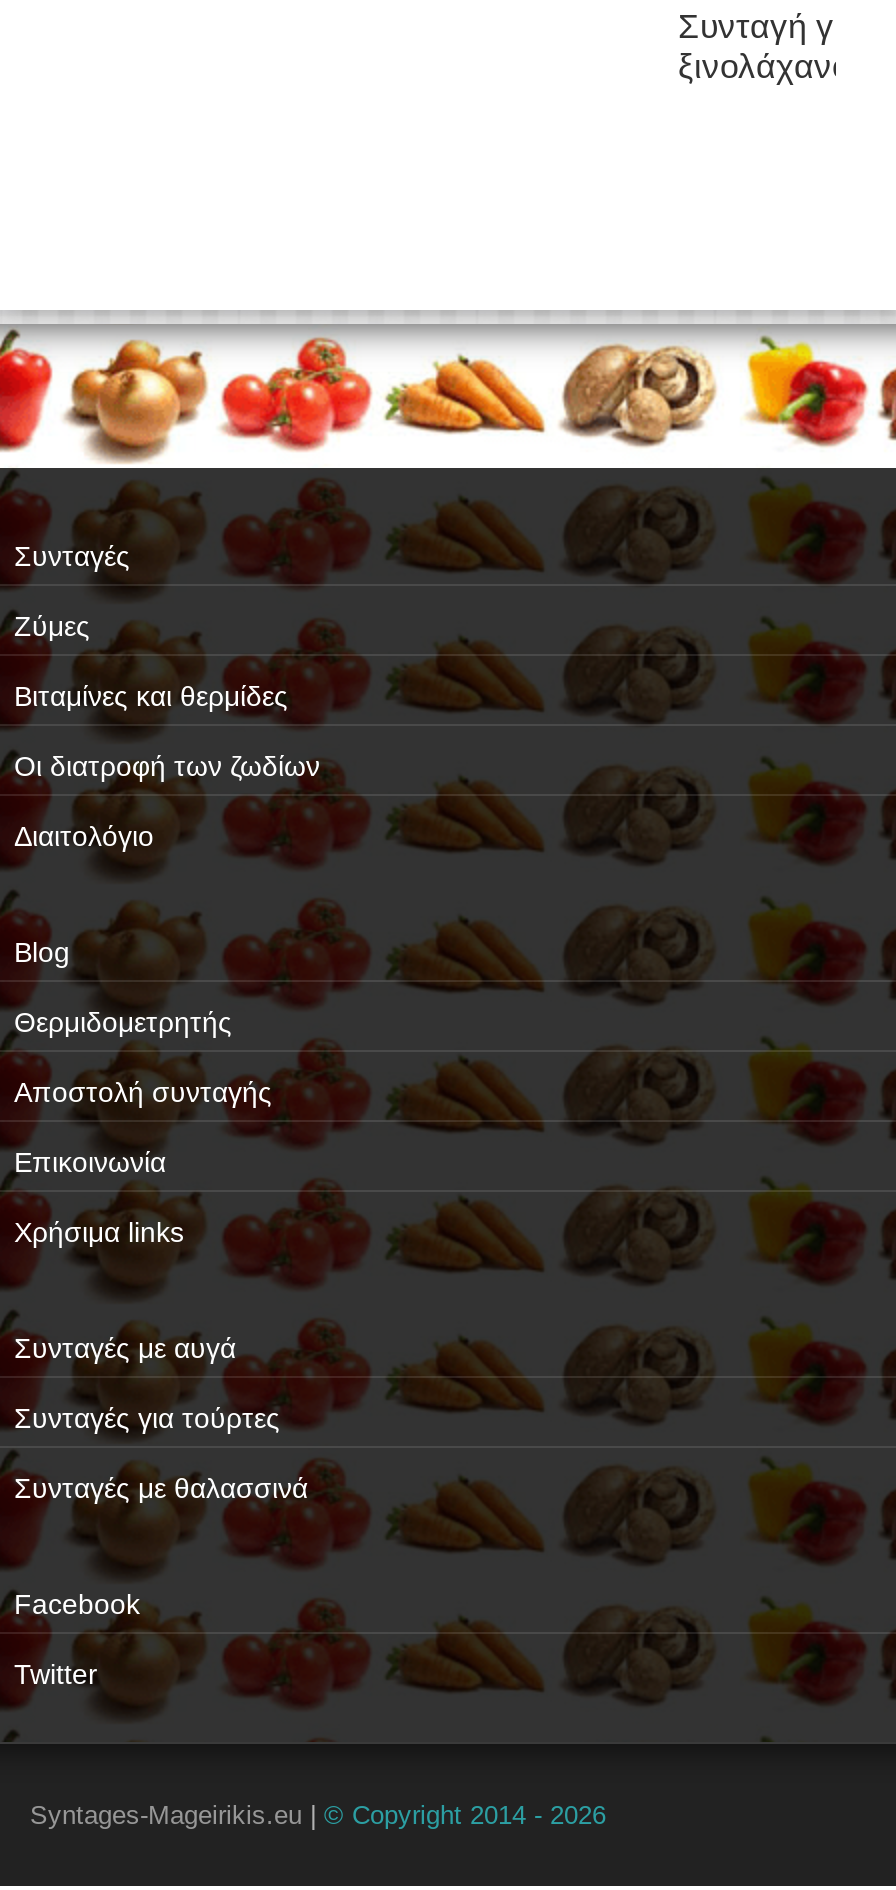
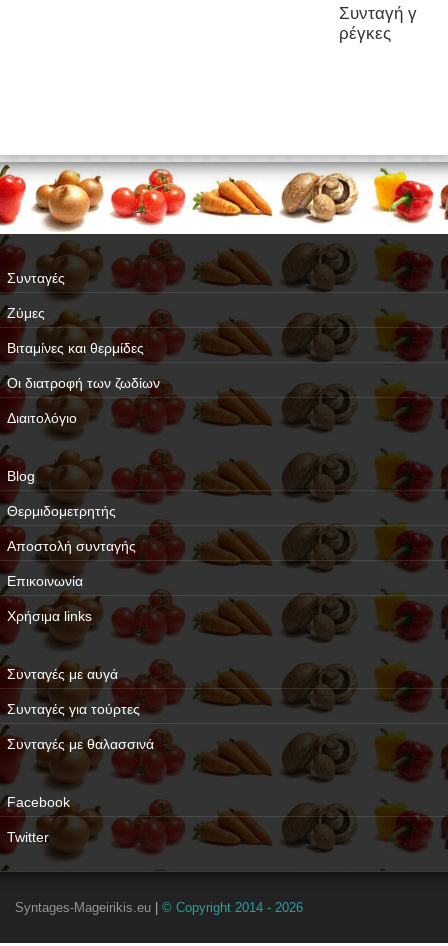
- ξινολάχανο
+ ρέγκες
